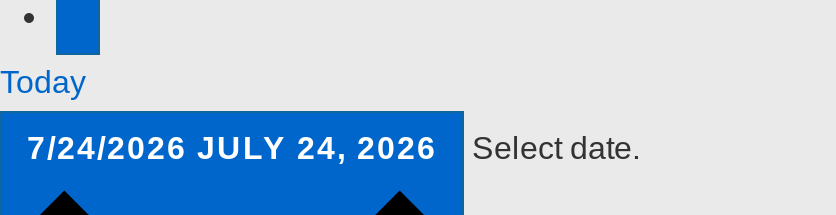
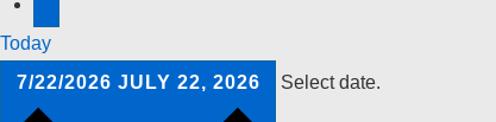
- 7/24/2026 JULY 24, 2026 Select date.
+ 7/22/2026 JULY 22, 2026 Select date.
